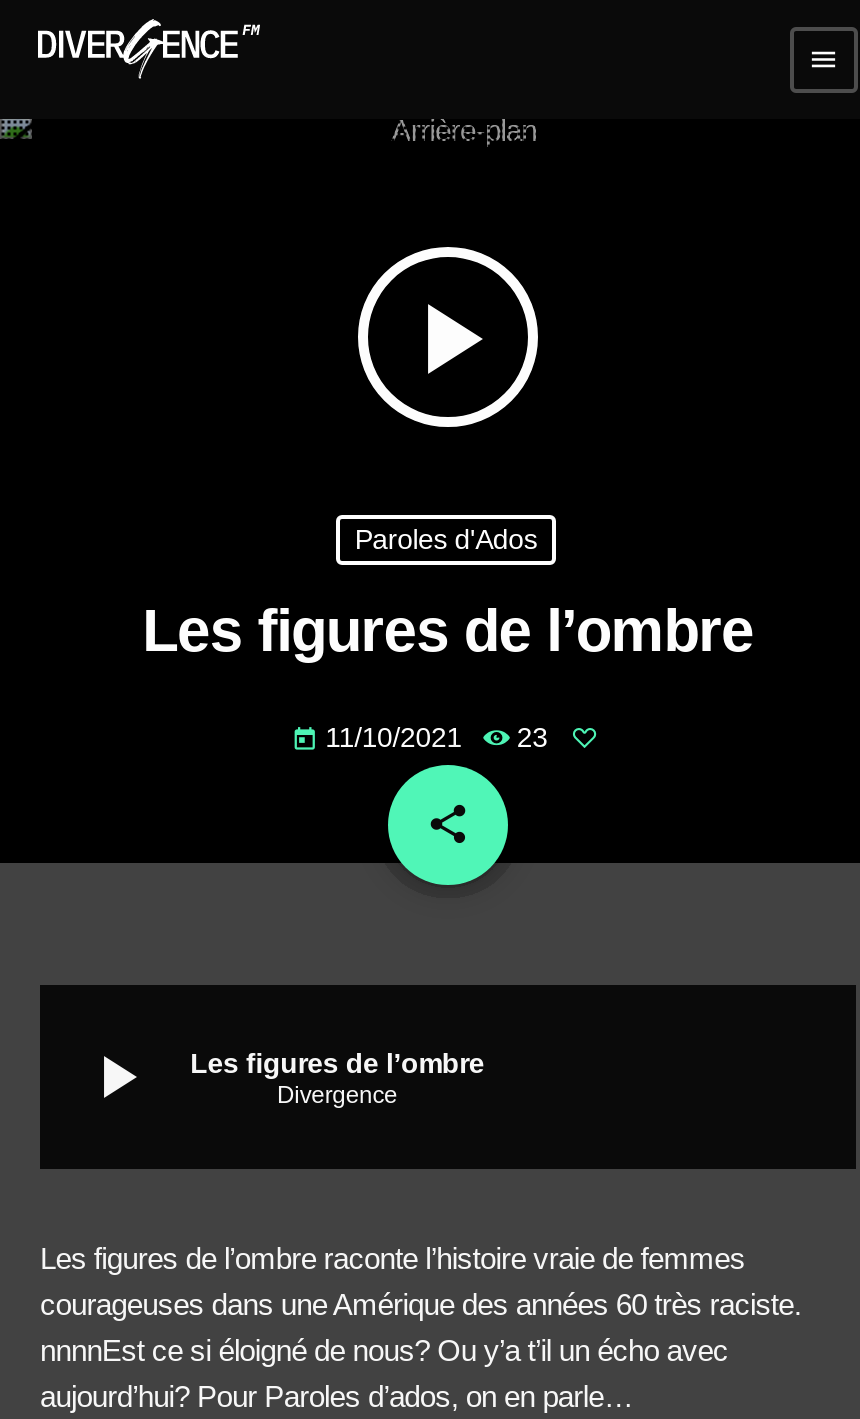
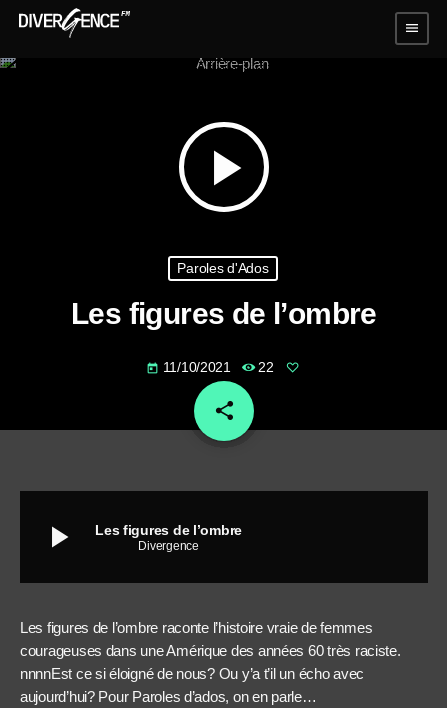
- 23
+ 22
